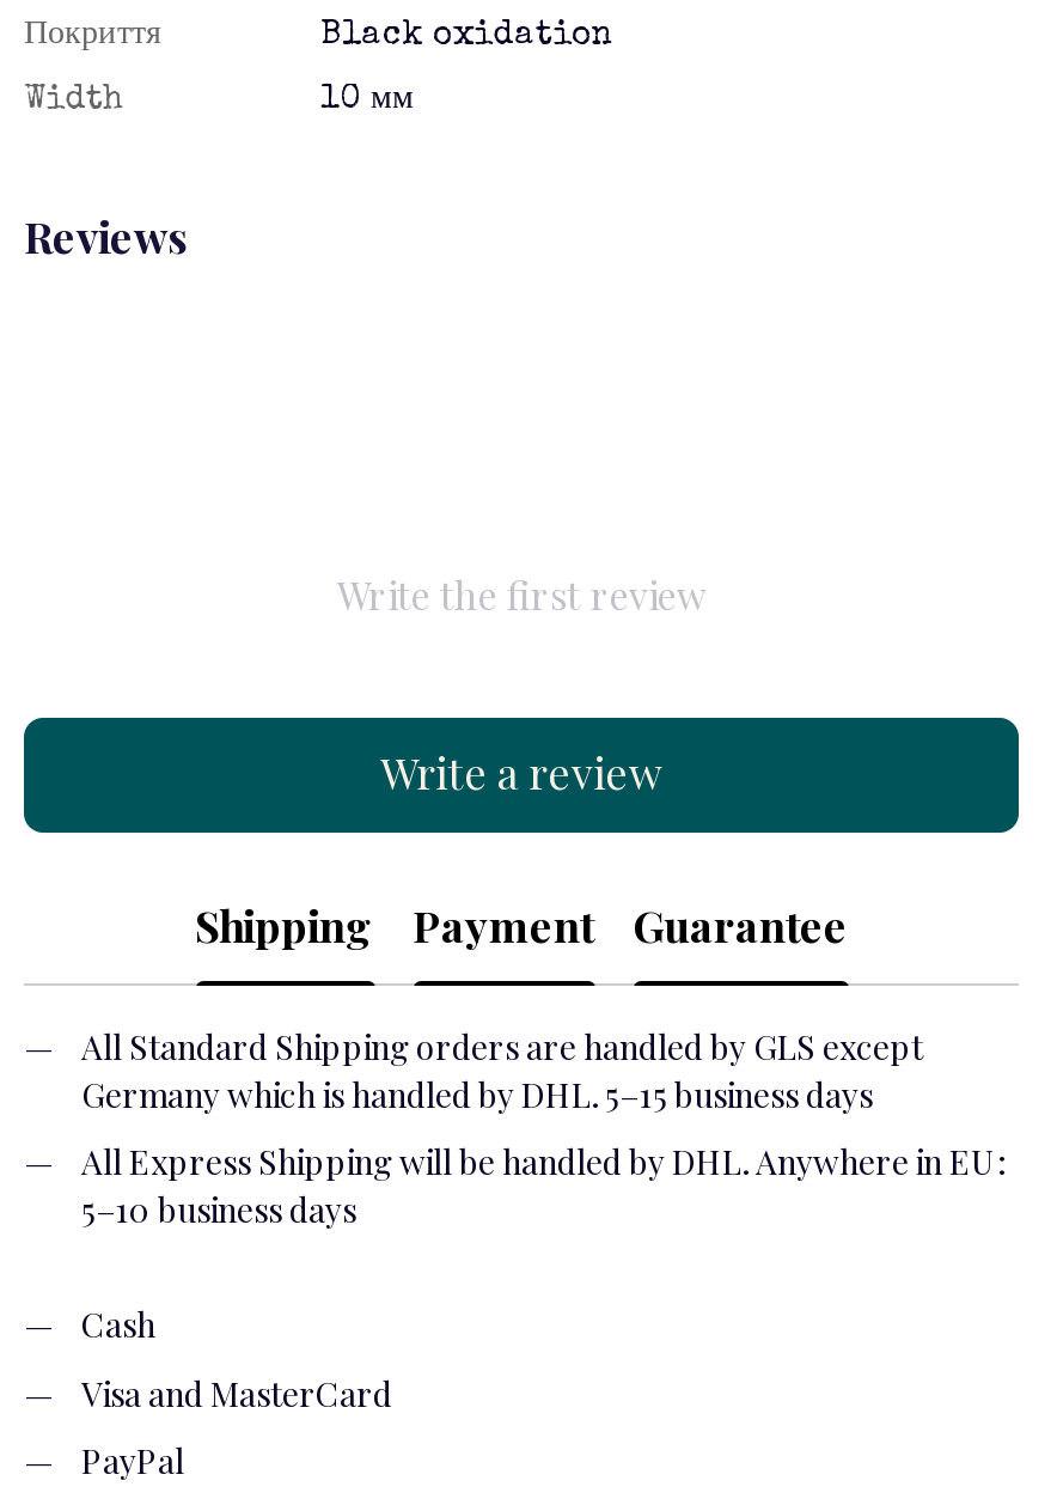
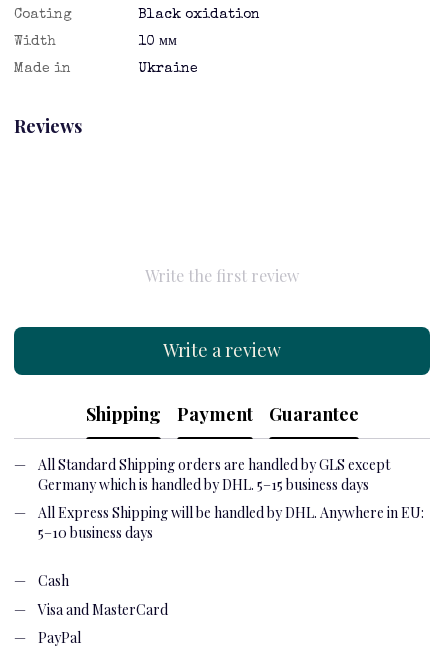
- Покриття
+ Coating

+ Made in
+ Ukraine
